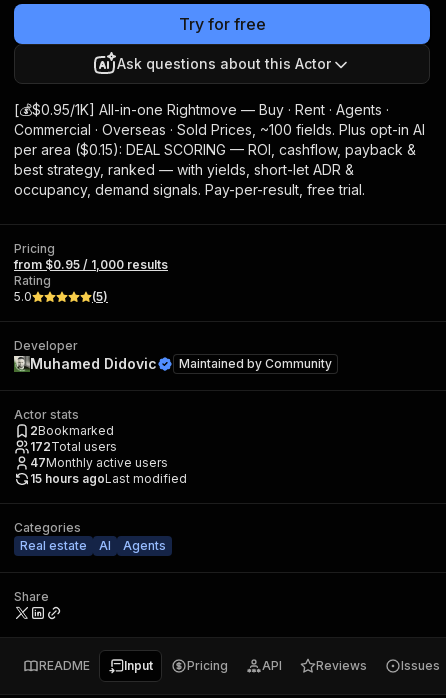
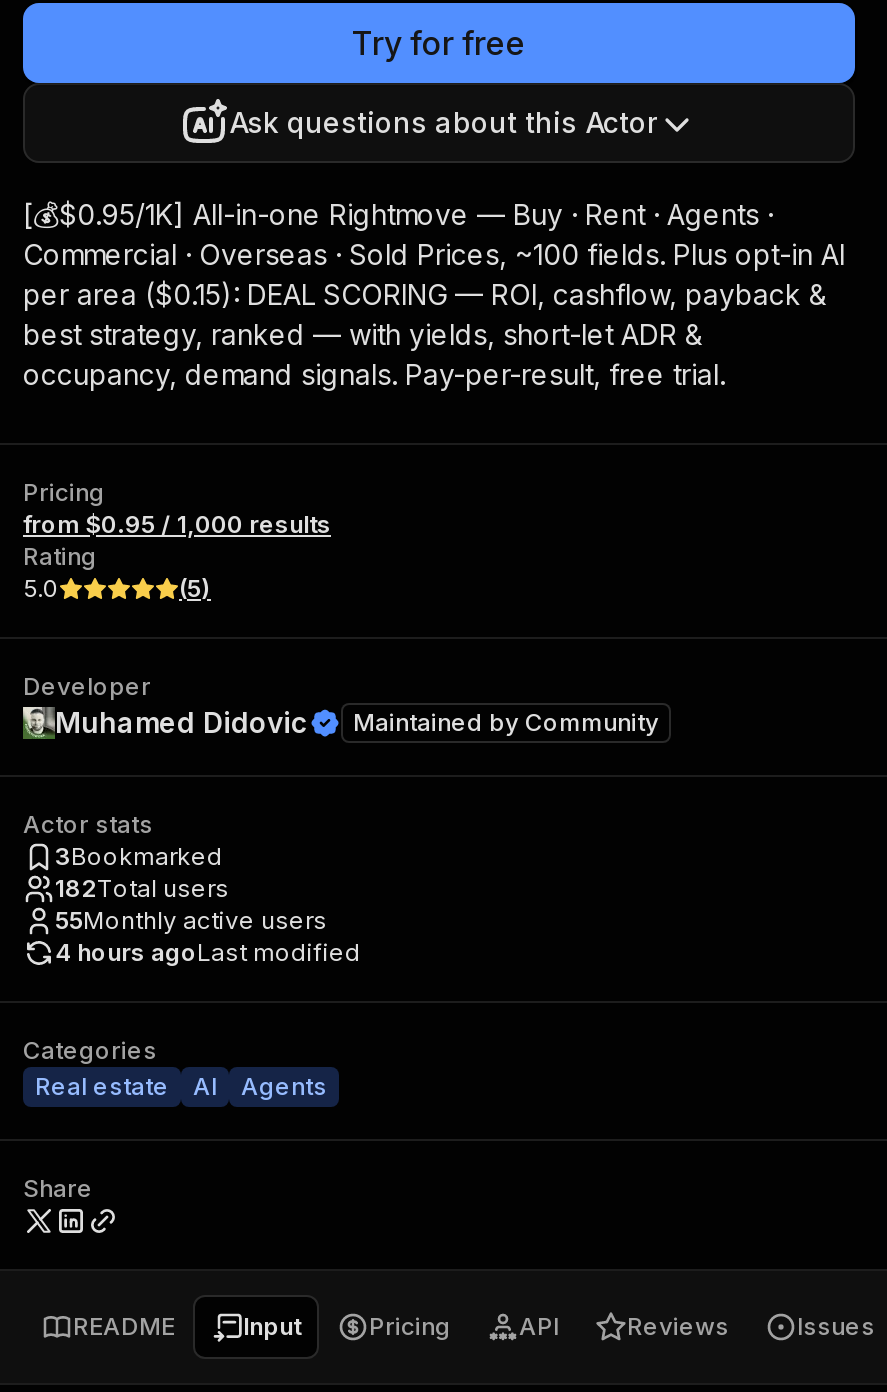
- 2Bookmarked
+ 3Bookmarked

- 172Total users
+ 182Total users

- 47Monthly active users
+ 55Monthly active users

- 15 hours agoLast modified
+ 4 hours agoLast modified
